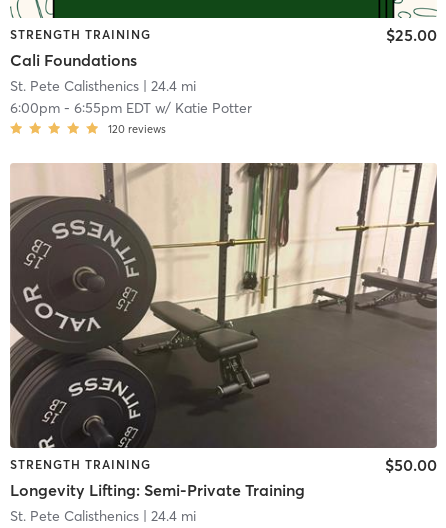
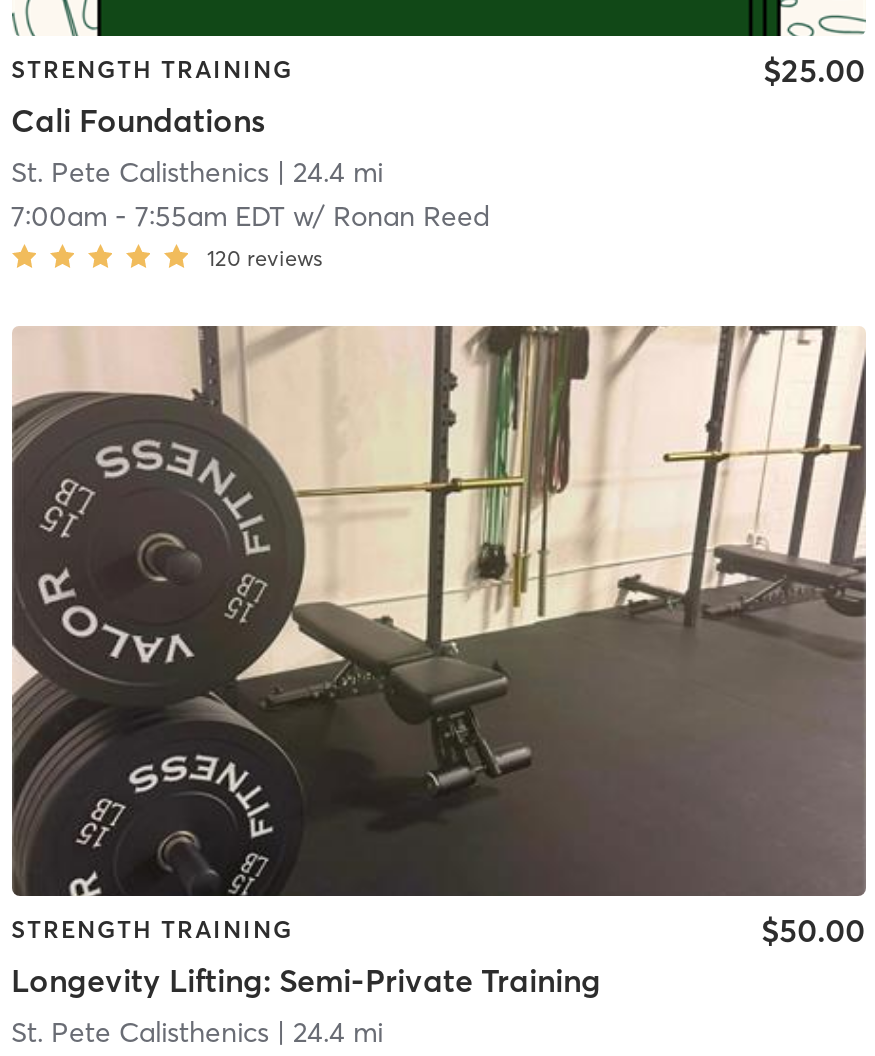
- 6:00pm - 6:55pm EDT w/ Katie Potter
+ 7:00am - 7:55am EDT w/ Ronan Reed
